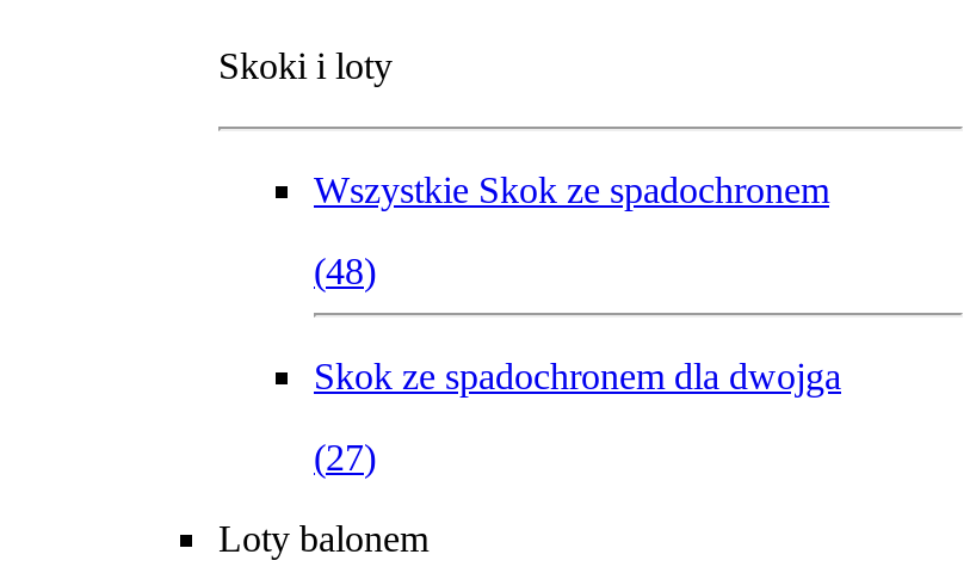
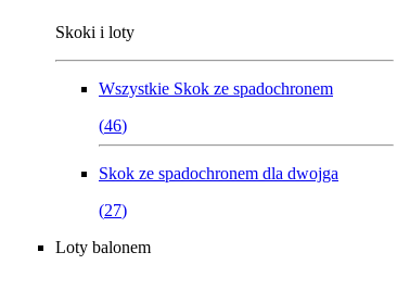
- (48)
+ (46)
